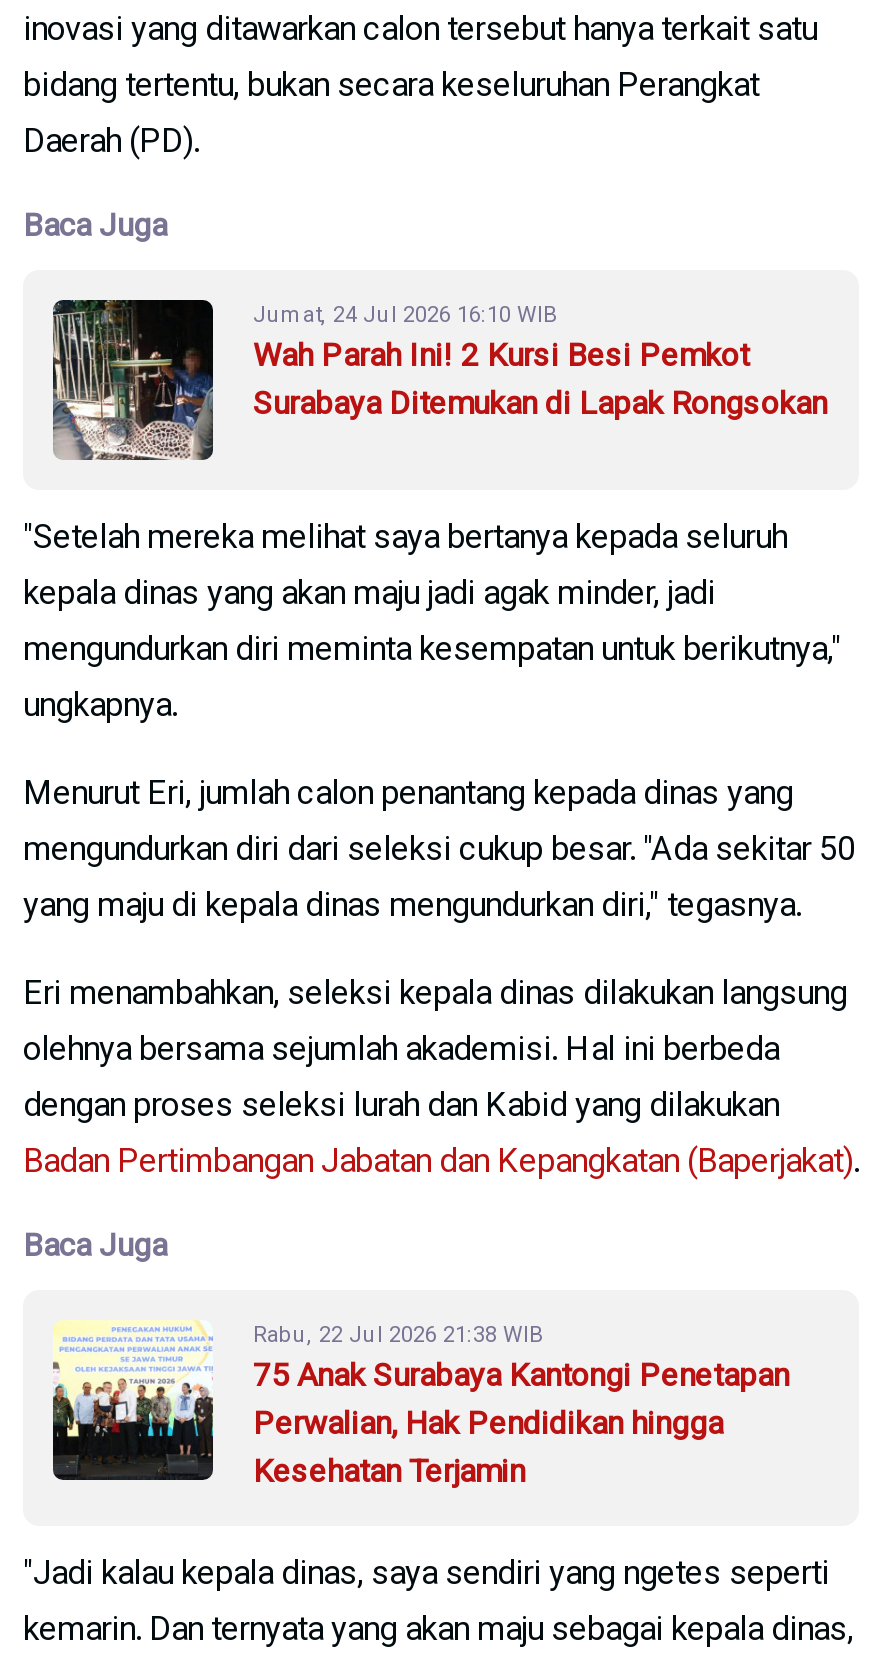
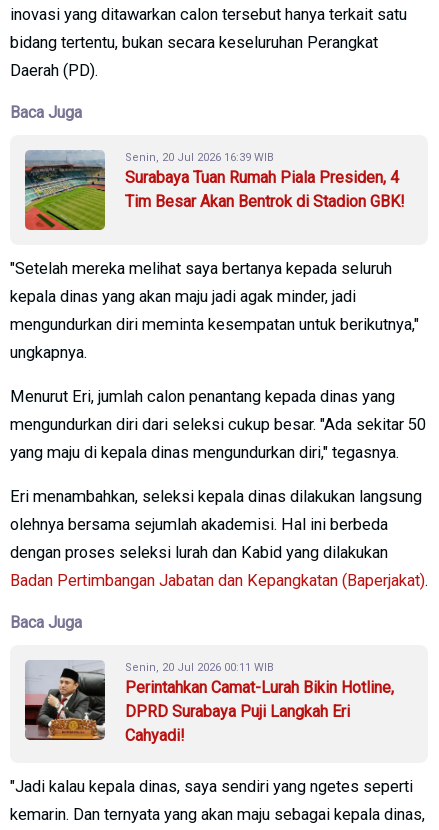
- [image]
- Jumat, 24 Jul 2026 16:10 WIB
- Wah Parah Ini! 2 Kursi Besi Pemkot
- Surabaya Ditemukan di Lapak Rongsokan
+ [image]
+ Senin, 20 Jul 2026 16:39 WIB
+ Surabaya Tuan Rumah Piala Presiden, 4
+ Tim Besar Akan Bentrok di Stadion GBK!

- [image]
- Rabu, 22 Jul 2026 21:38 WIB
- 75 Anak Surabaya Kantongi Penetapan
- Perwalian, Hak Pendidikan hingga
- Kesehatan Terjamin
+ [image]
+ Senin, 20 Jul 2026 00:11 WIB
+ Perintahkan Camat-Lurah Bikin Hotline,
+ DPRD Surabaya Puji Langkah Eri
+ Cahyadi!
